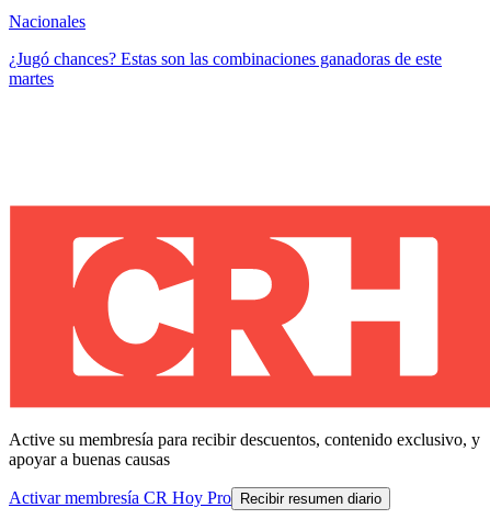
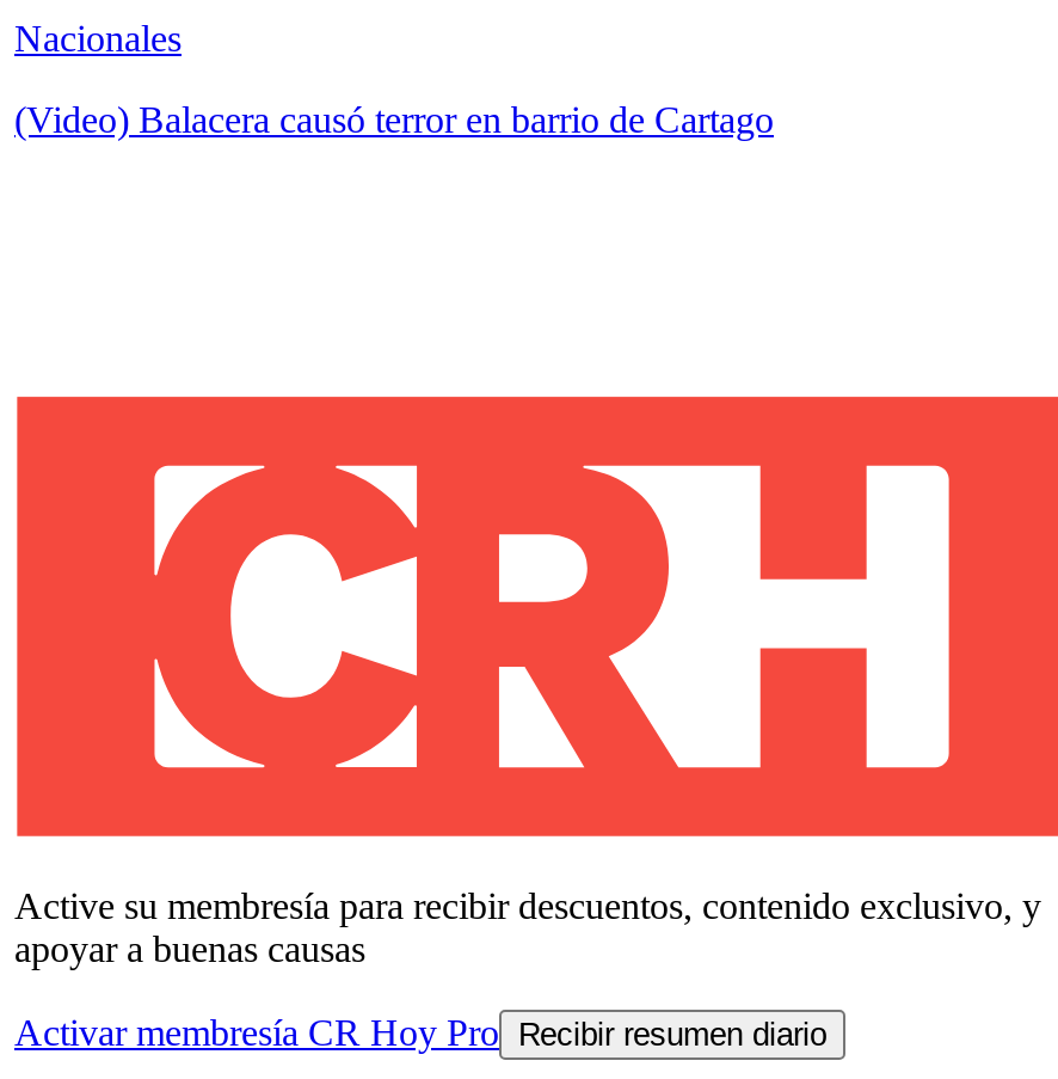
- ¿Jugó chances? Estas son las combinaciones ganadoras de este
- martes
+ (Video) Balacera causó terror en barrio de Cartago
